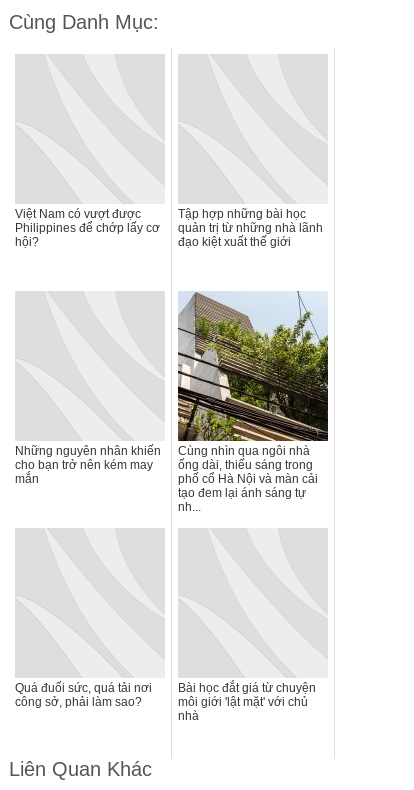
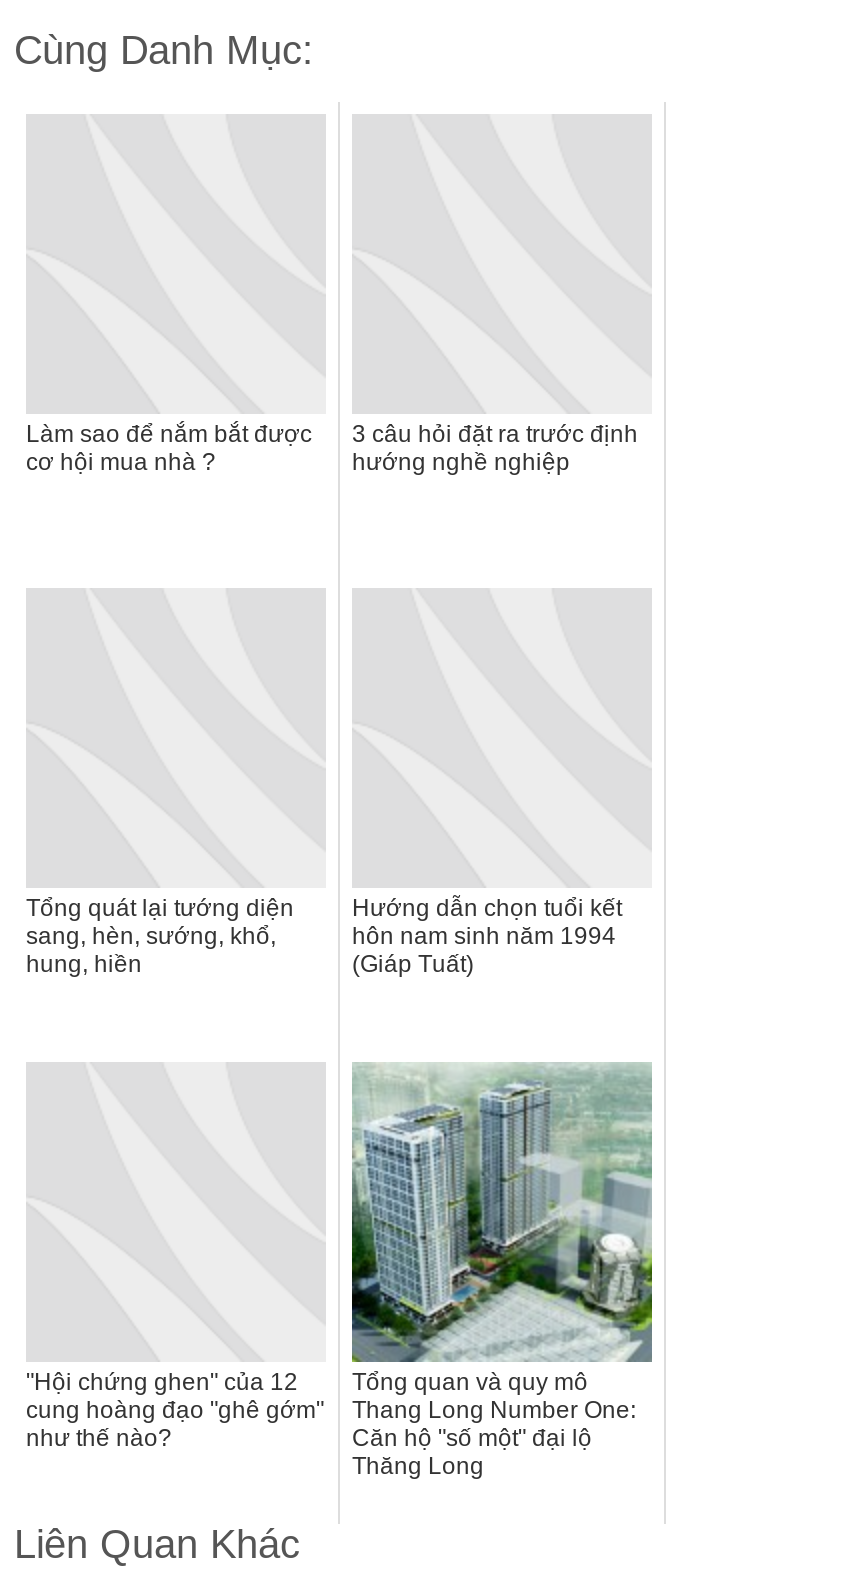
+ [image]

- Việt Nam có vượt được
- Philippines để chớp lấy cơ
- hội?
+ Làm sao để nắm bắt được
+ cơ hội mua nhà ?

- Tập hợp những bài học
- quản trị từ những nhà lãnh
- đạo kiệt xuất thế giới
+ 3 câu hỏi đặt ra trước định
+ hướng nghề nghiệp

- [image]

- Những nguyên nhân khiến
- cho bạn trở nên kém may
- mắn
+ Tổng quát lại tướng diện
+ sang, hèn, sướng, khổ,
+ hung, hiền

- Cùng nhìn qua ngôi nhà
- ống dài, thiếu sáng trong
- phố cổ Hà Nội và màn cải
- tạo đem lại ánh sáng tự
- nh...
+ Hướng dẫn chọn tuổi kết
+ hôn nam sinh năm 1994
+ (Giáp Tuất)

- Quá đuối sức, quá tải nơi
- công sở, phải làm sao?
+ "Hội chứng ghen" của 12
+ cung hoàng đạo "ghê gớm"
+ như thế nào?

- Bài học đắt giá từ chuyện
- môi giới 'lật mặt' với chủ
- nhà
+ Tổng quan và quy mô
+ Thang Long Number One:
+ Căn hộ "số một" đại lộ
+ Thăng Long
